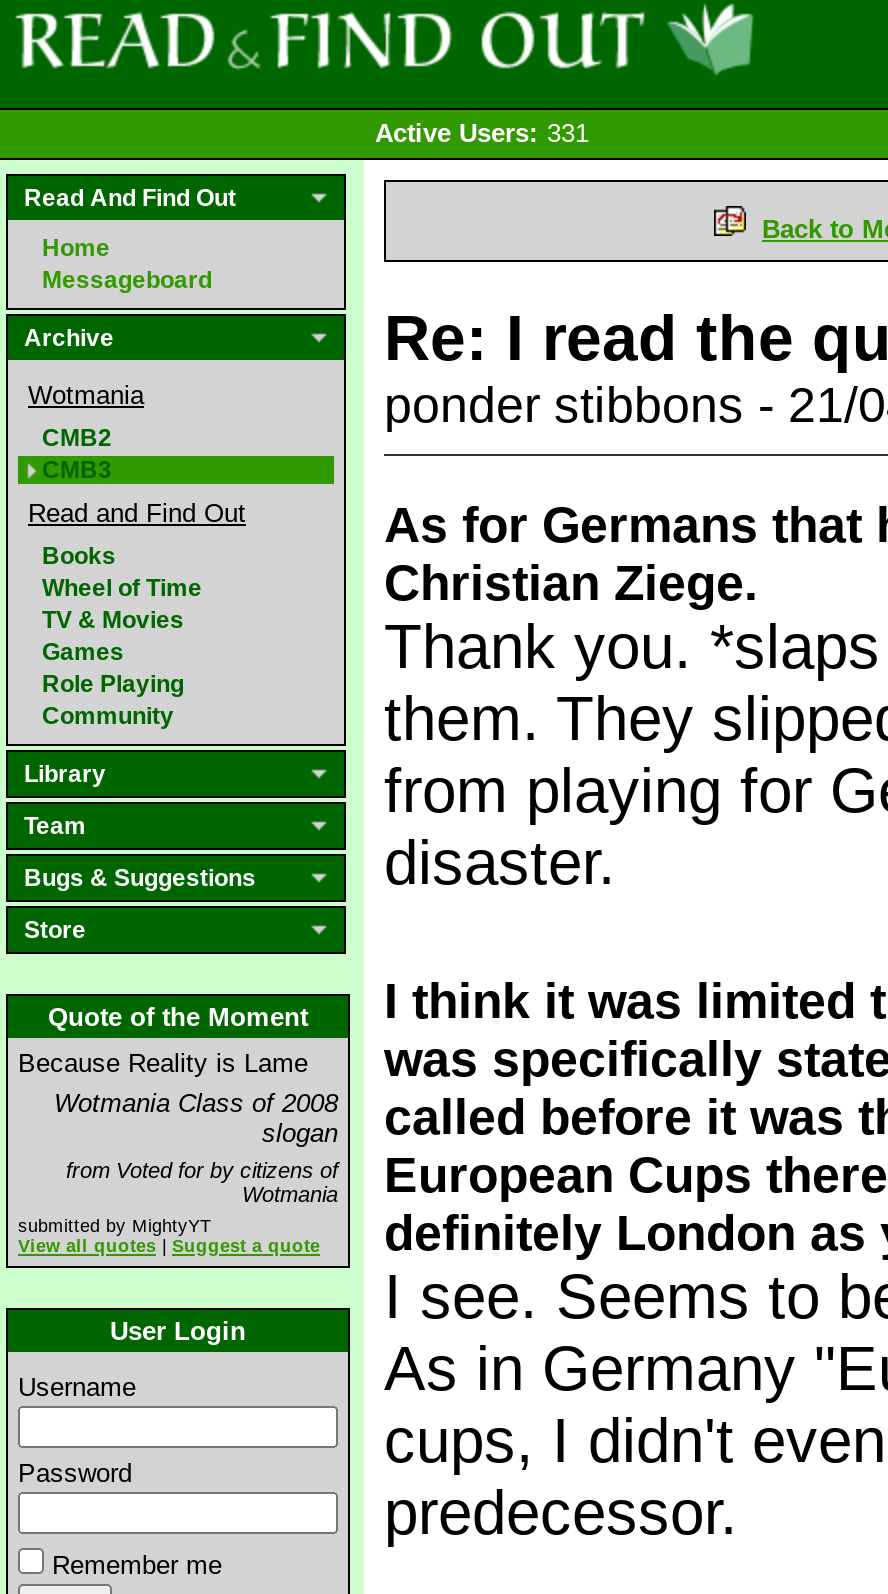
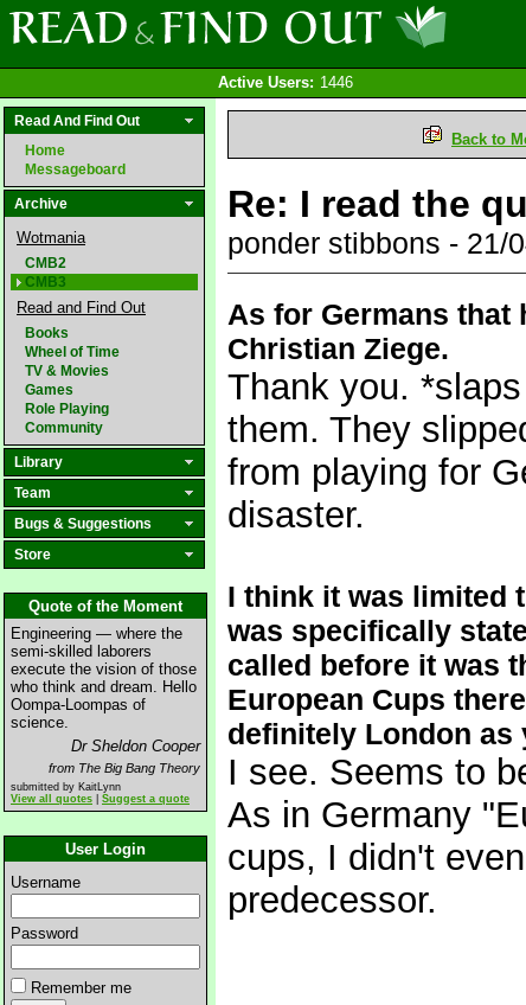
- Active Users: 331
+ Active Users: 1446

- Because Reality is Lame
- Wotmania Class of 2008
- slogan
- from Voted for by citizens of
- Wotmania
- submitted by MightyYT
+ Engineering — where the
+ semi-skilled laborers
+ execute the vision of those
+ who think and dream. Hello
+ Oompa-Loompas of
+ science.
+ Dr Sheldon Cooper
+ from The Big Bang Theory
+ submitted by KaitLynn
